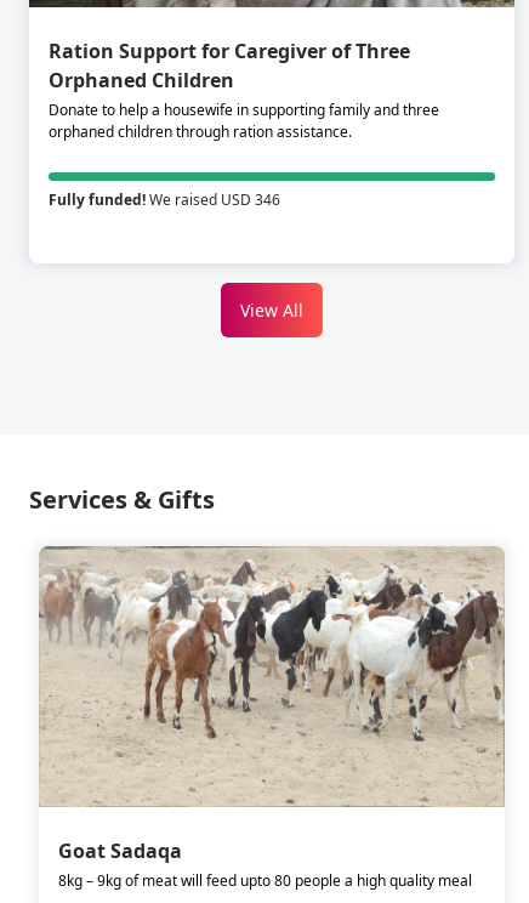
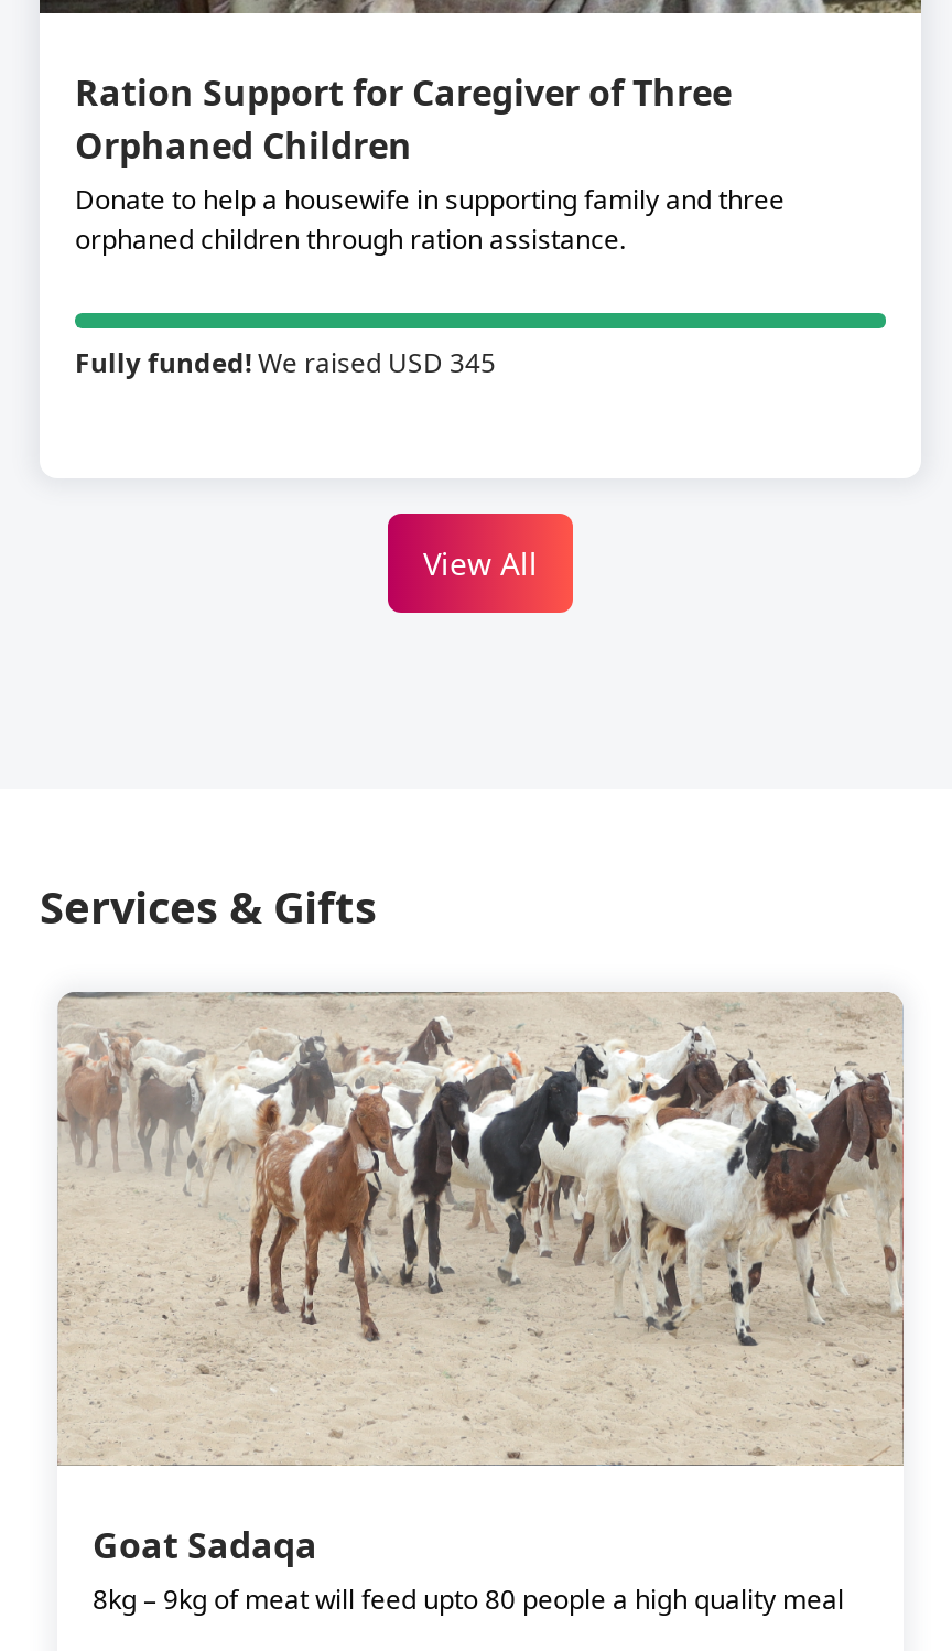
- Fully funded! We raised USD 346
+ Fully funded! We raised USD 345
